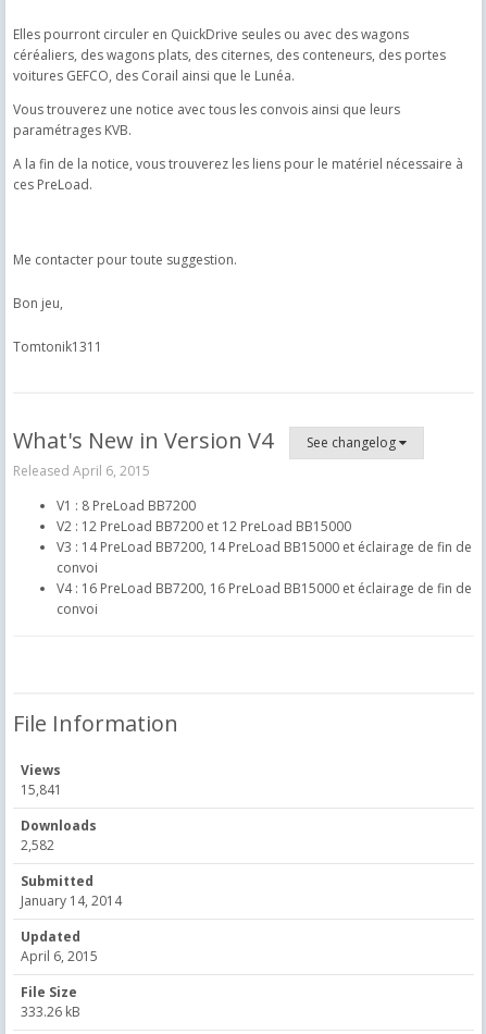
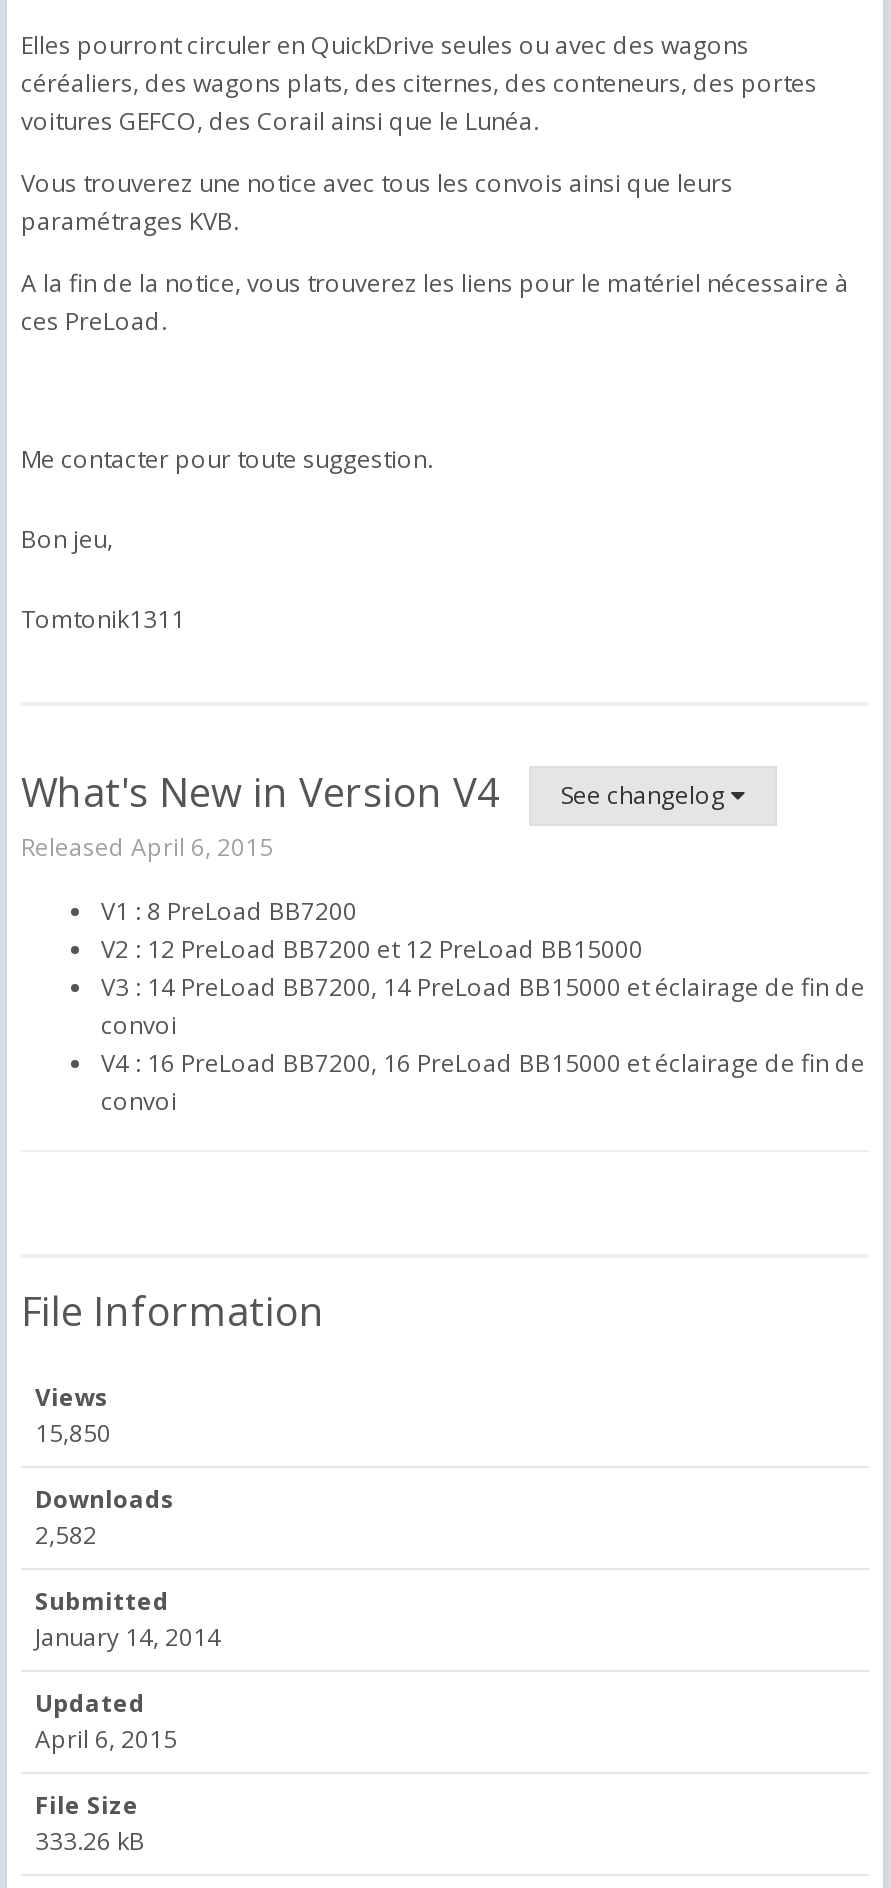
- 15,841
+ 15,850
